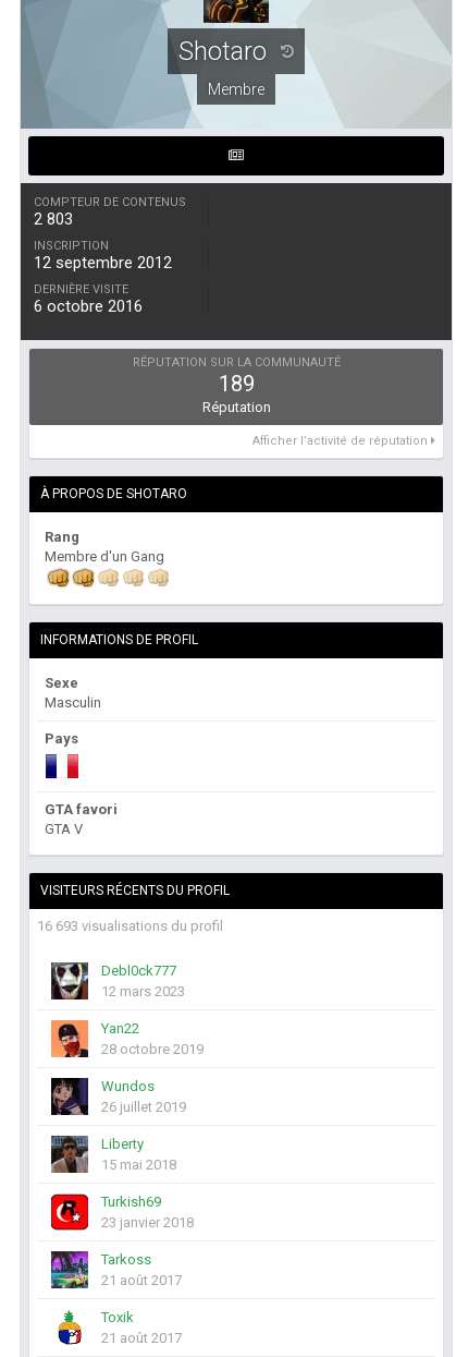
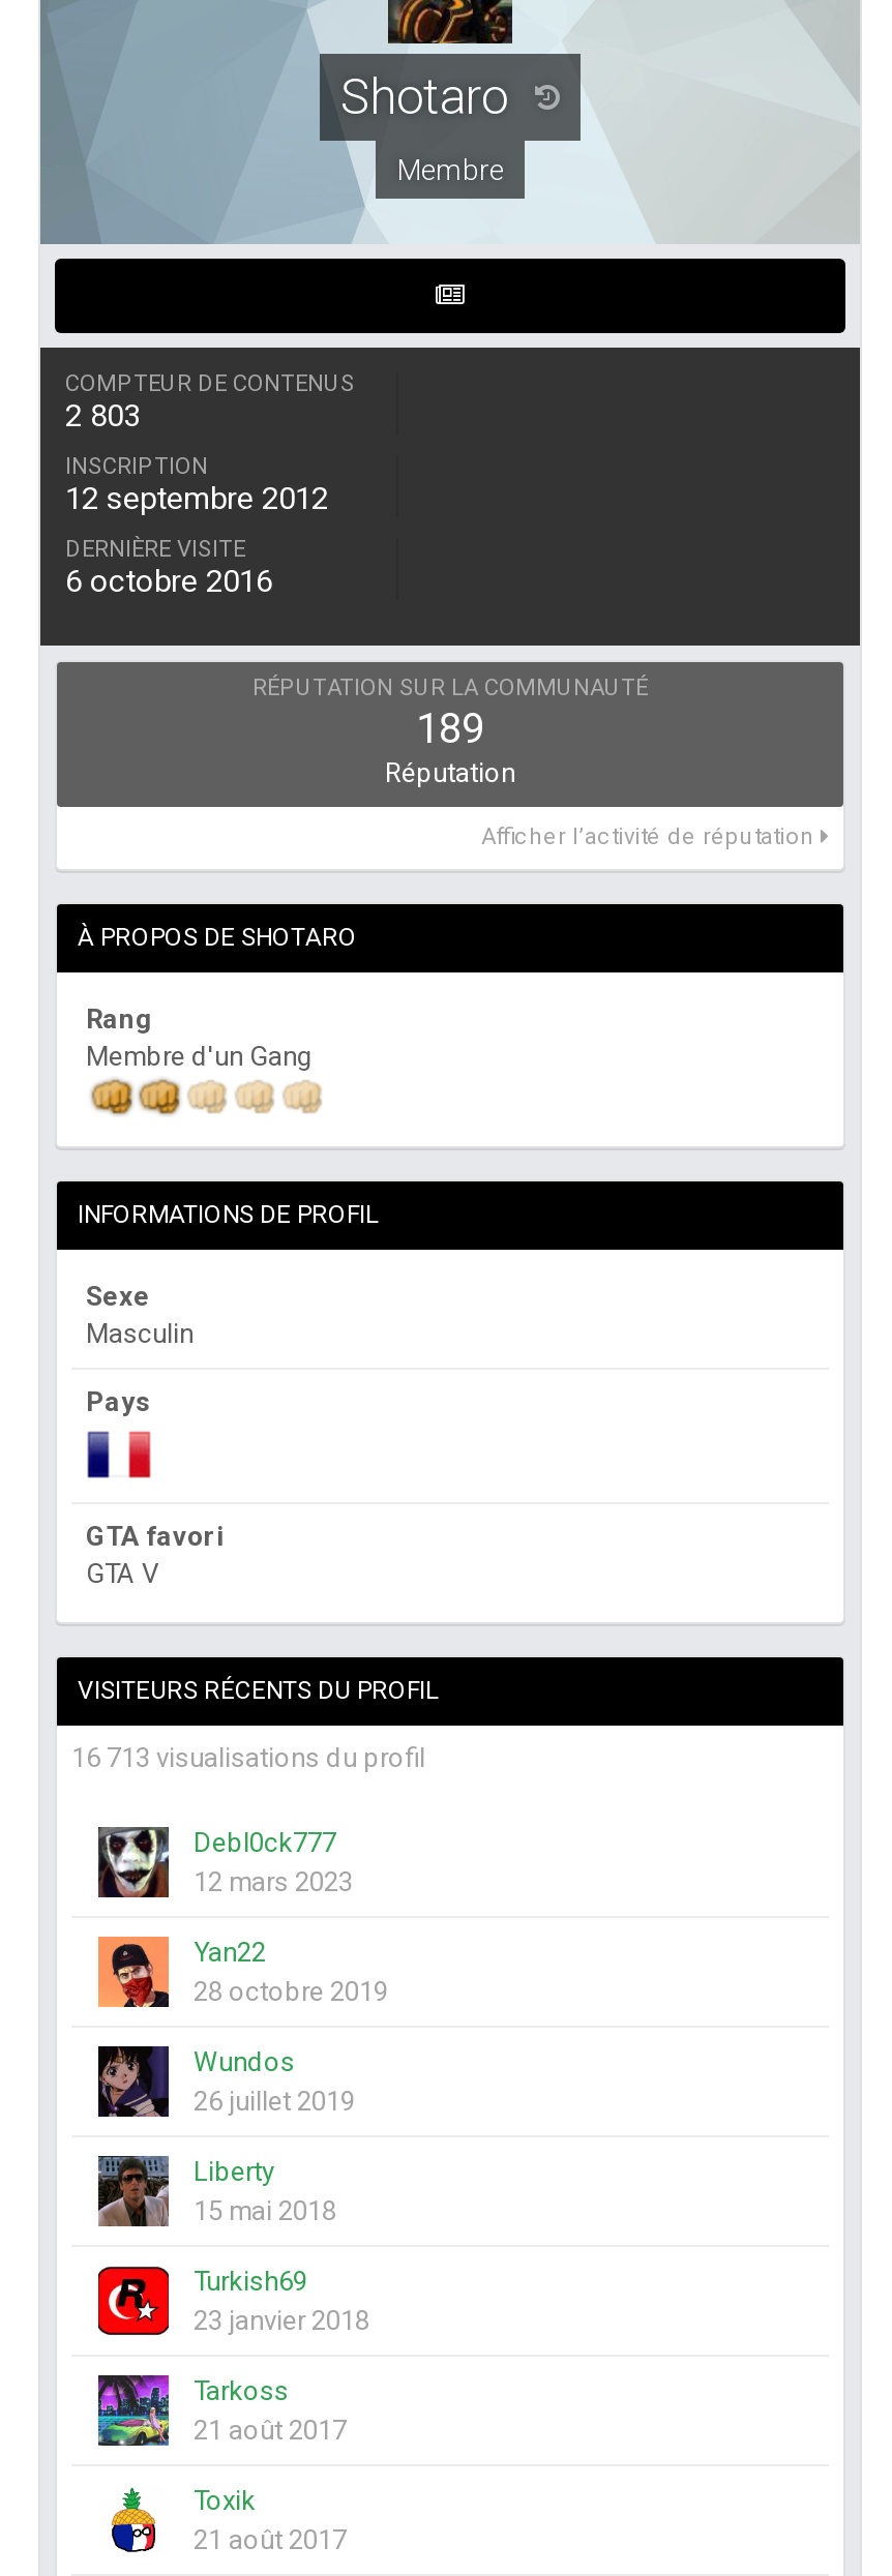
- 16 693 visualisations du profil
+ 16 713 visualisations du profil
